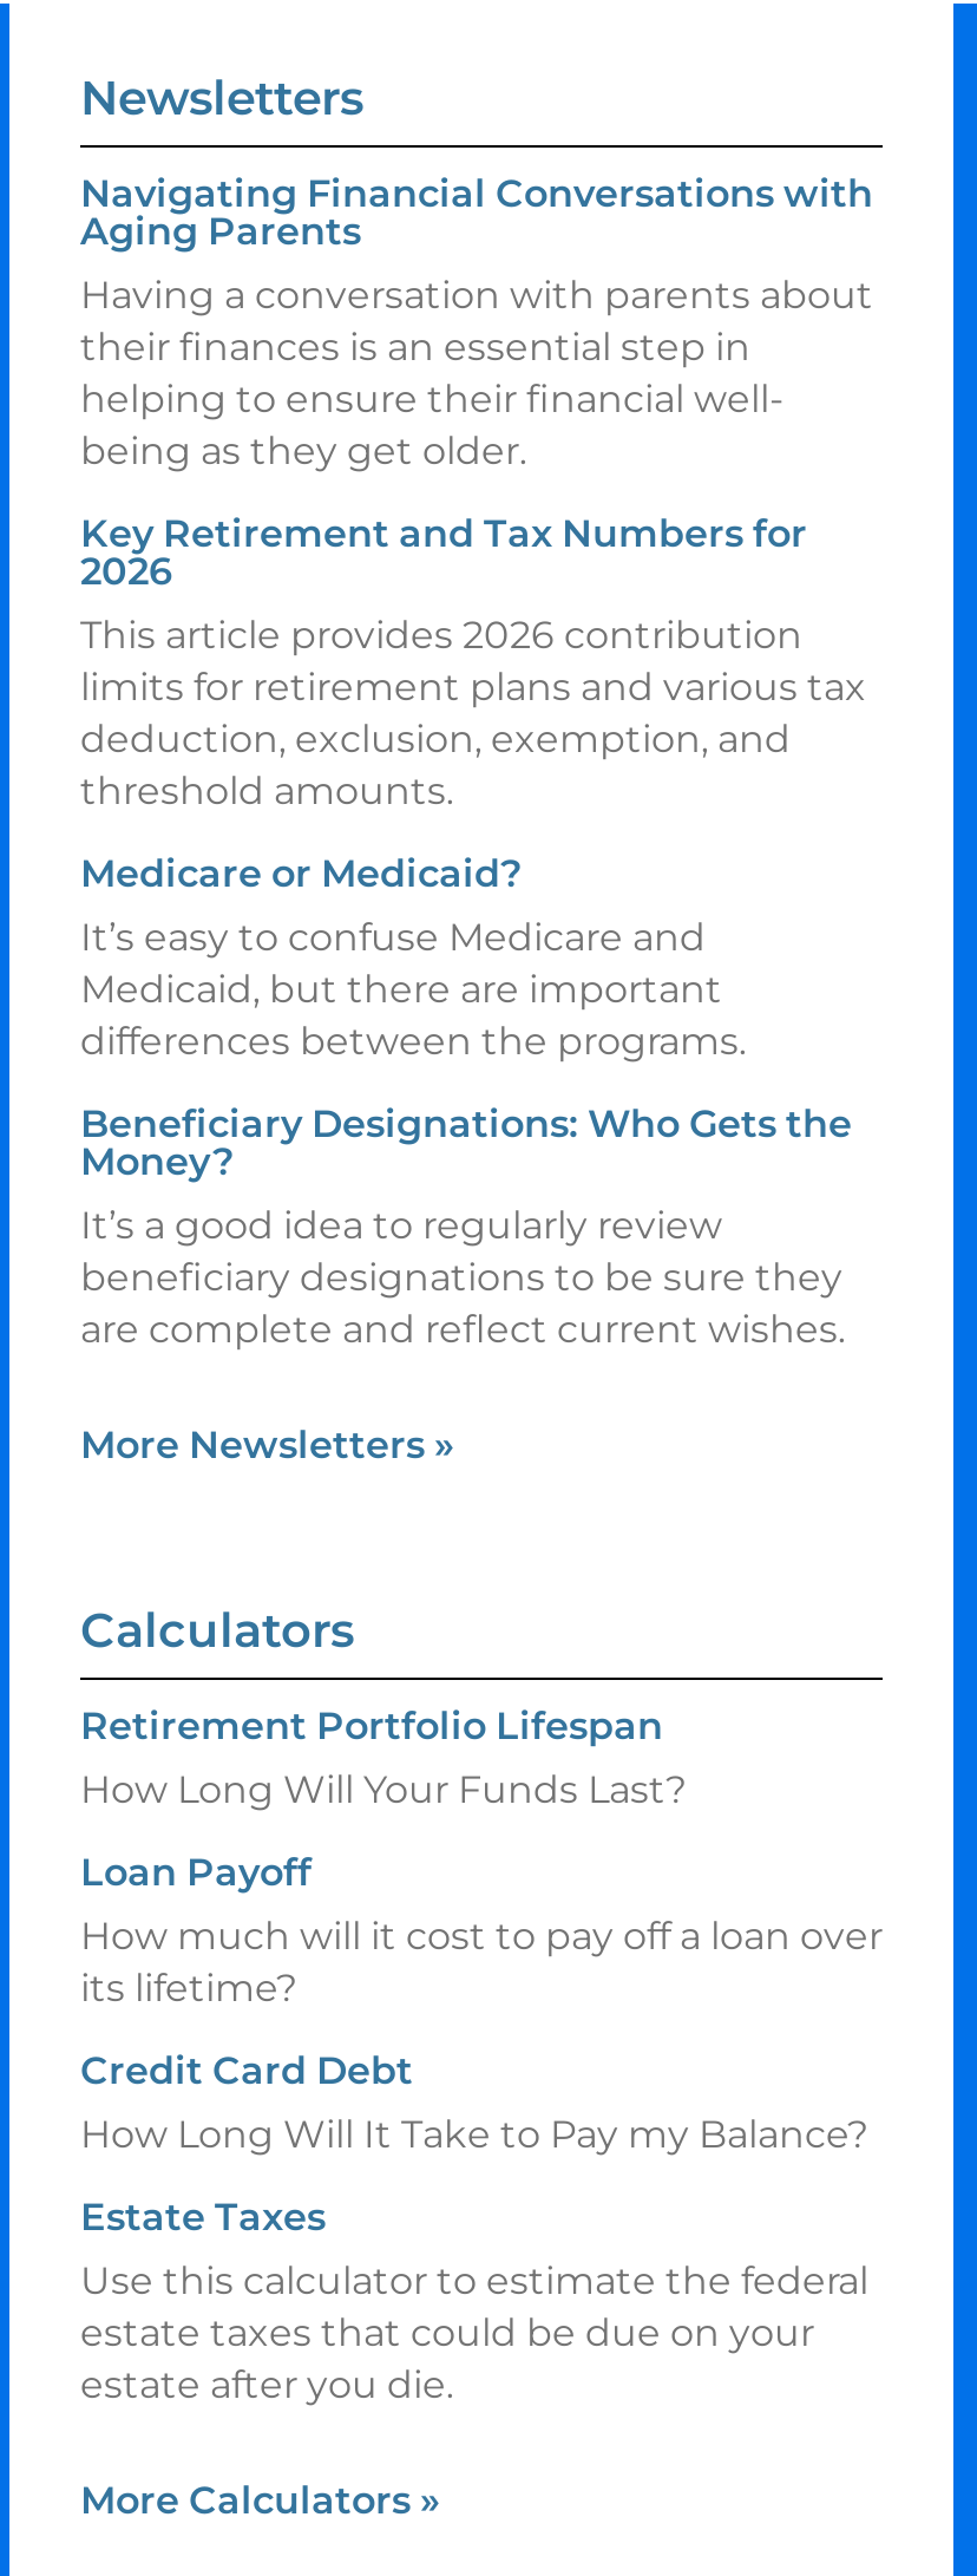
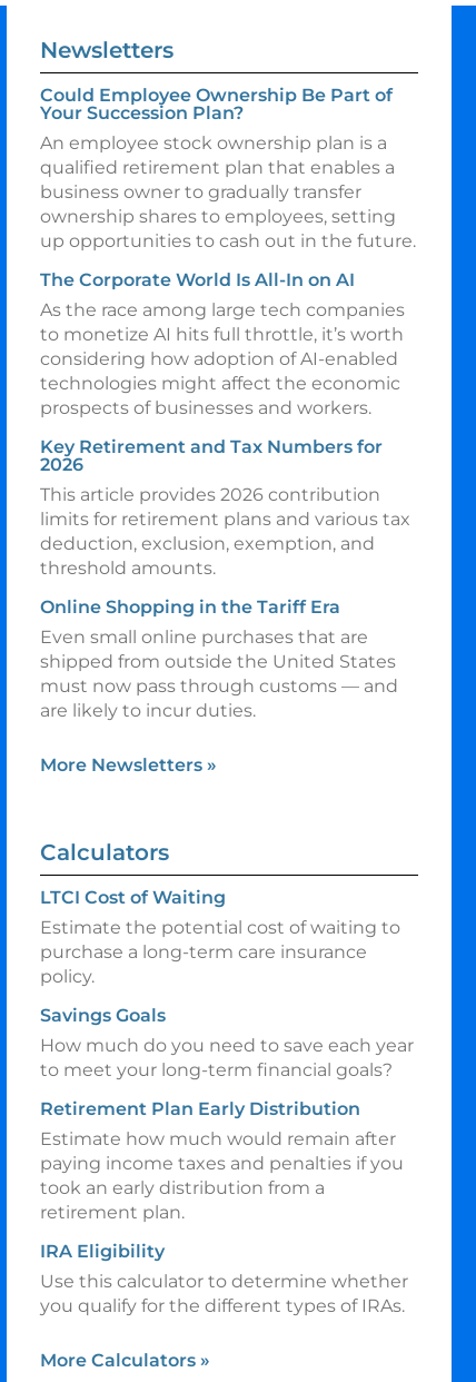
- Navigating Financial Conversations with
- Aging Parents
- Having a conversation with parents about
- their finances is an essential step in
- helping to ensure their financial well-
- being as they get older.
+ Could Employee Ownership Be Part of
+ Your Succession Plan?
+ An employee stock ownership plan is a
+ qualified retirement plan that enables a
+ business owner to gradually transfer
+ ownership shares to employees, setting
+ up opportunities to cash out in the future.
+ The Corporate World Is All-In on AI
+ As the race among large tech companies
+ to monetize AI hits full throttle, it’s worth
+ considering how adoption of AI-enabled
+ technologies might affect the economic
+ prospects of businesses and workers.

- Medicare or Medicaid?
- It’s easy to confuse Medicare and
- Medicaid, but there are important
- differences between the programs.
- Beneficiary Designations: Who Gets the
- Money?
- It’s a good idea to regularly review
- beneficiary designations to be sure they
- are complete and reflect current wishes.
+ Online Shopping in the Tariff Era
+ Even small online purchases that are
+ shipped from outside the United States
+ must now pass through customs — and
+ are likely to incur duties.

- Retirement Portfolio Lifespan
- How Long Will Your Funds Last?
+ LTCI Cost of Waiting
+ Estimate the potential cost of waiting to
+ purchase a long-term care insurance
+ policy.

- Loan Payoff
- How much will it cost to pay off a loan over
- its lifetime?
+ Savings Goals
+ How much do you need to save each year
+ to meet your long-term financial goals?

- Credit Card Debt
- How Long Will It Take to Pay my Balance?
+ Retirement Plan Early Distribution
+ Estimate how much would remain after
+ paying income taxes and penalties if you
+ took an early distribution from a
+ retirement plan.

- Estate Taxes
- Use this calculator to estimate the federal
- estate taxes that could be due on your
- estate after you die.
+ IRA Eligibility
+ Use this calculator to determine whether
+ you qualify for the different types of IRAs.
